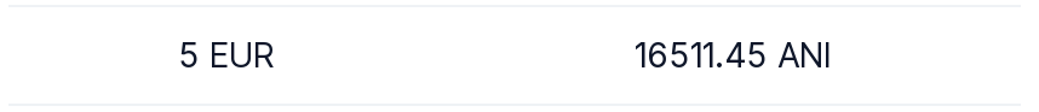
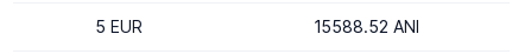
- 16511.45 ANI
+ 15588.52 ANI
